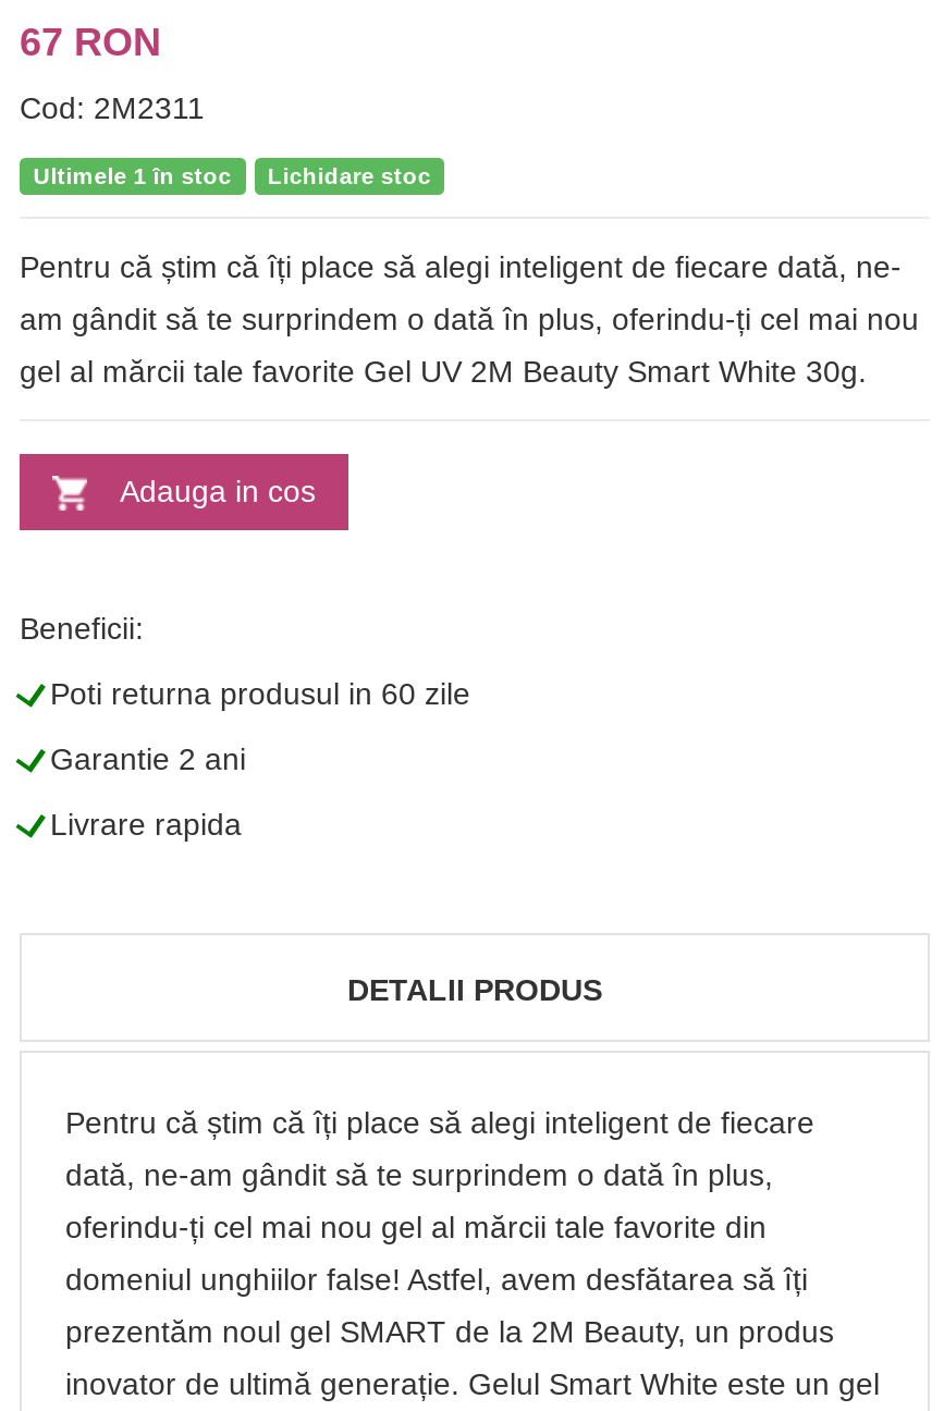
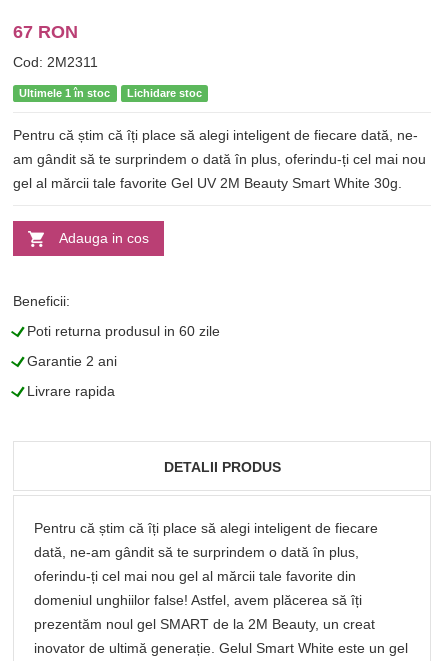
- domeniul unghiilor false! Astfel, avem desfătarea să îți
+ domeniul unghiilor false! Astfel, avem plăcerea să îți

- prezentăm noul gel SMART de la 2M Beauty, un produs
+ prezentăm noul gel SMART de la 2M Beauty, un creat
